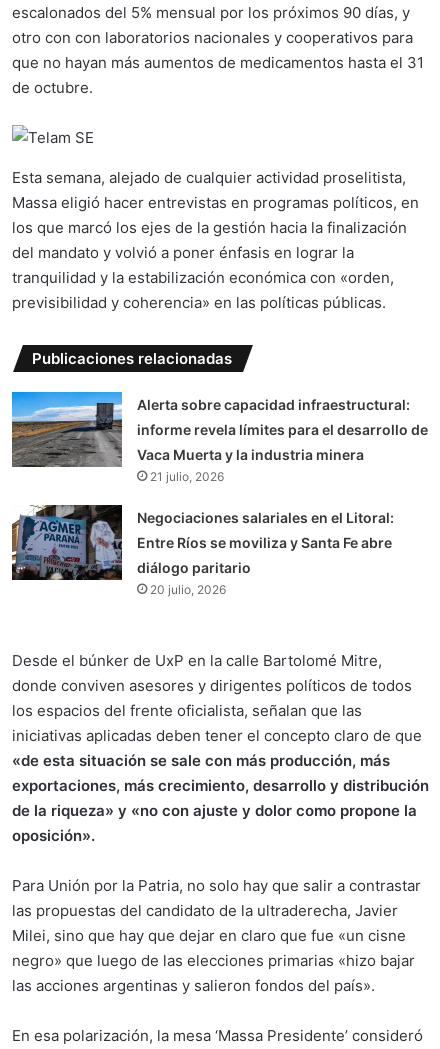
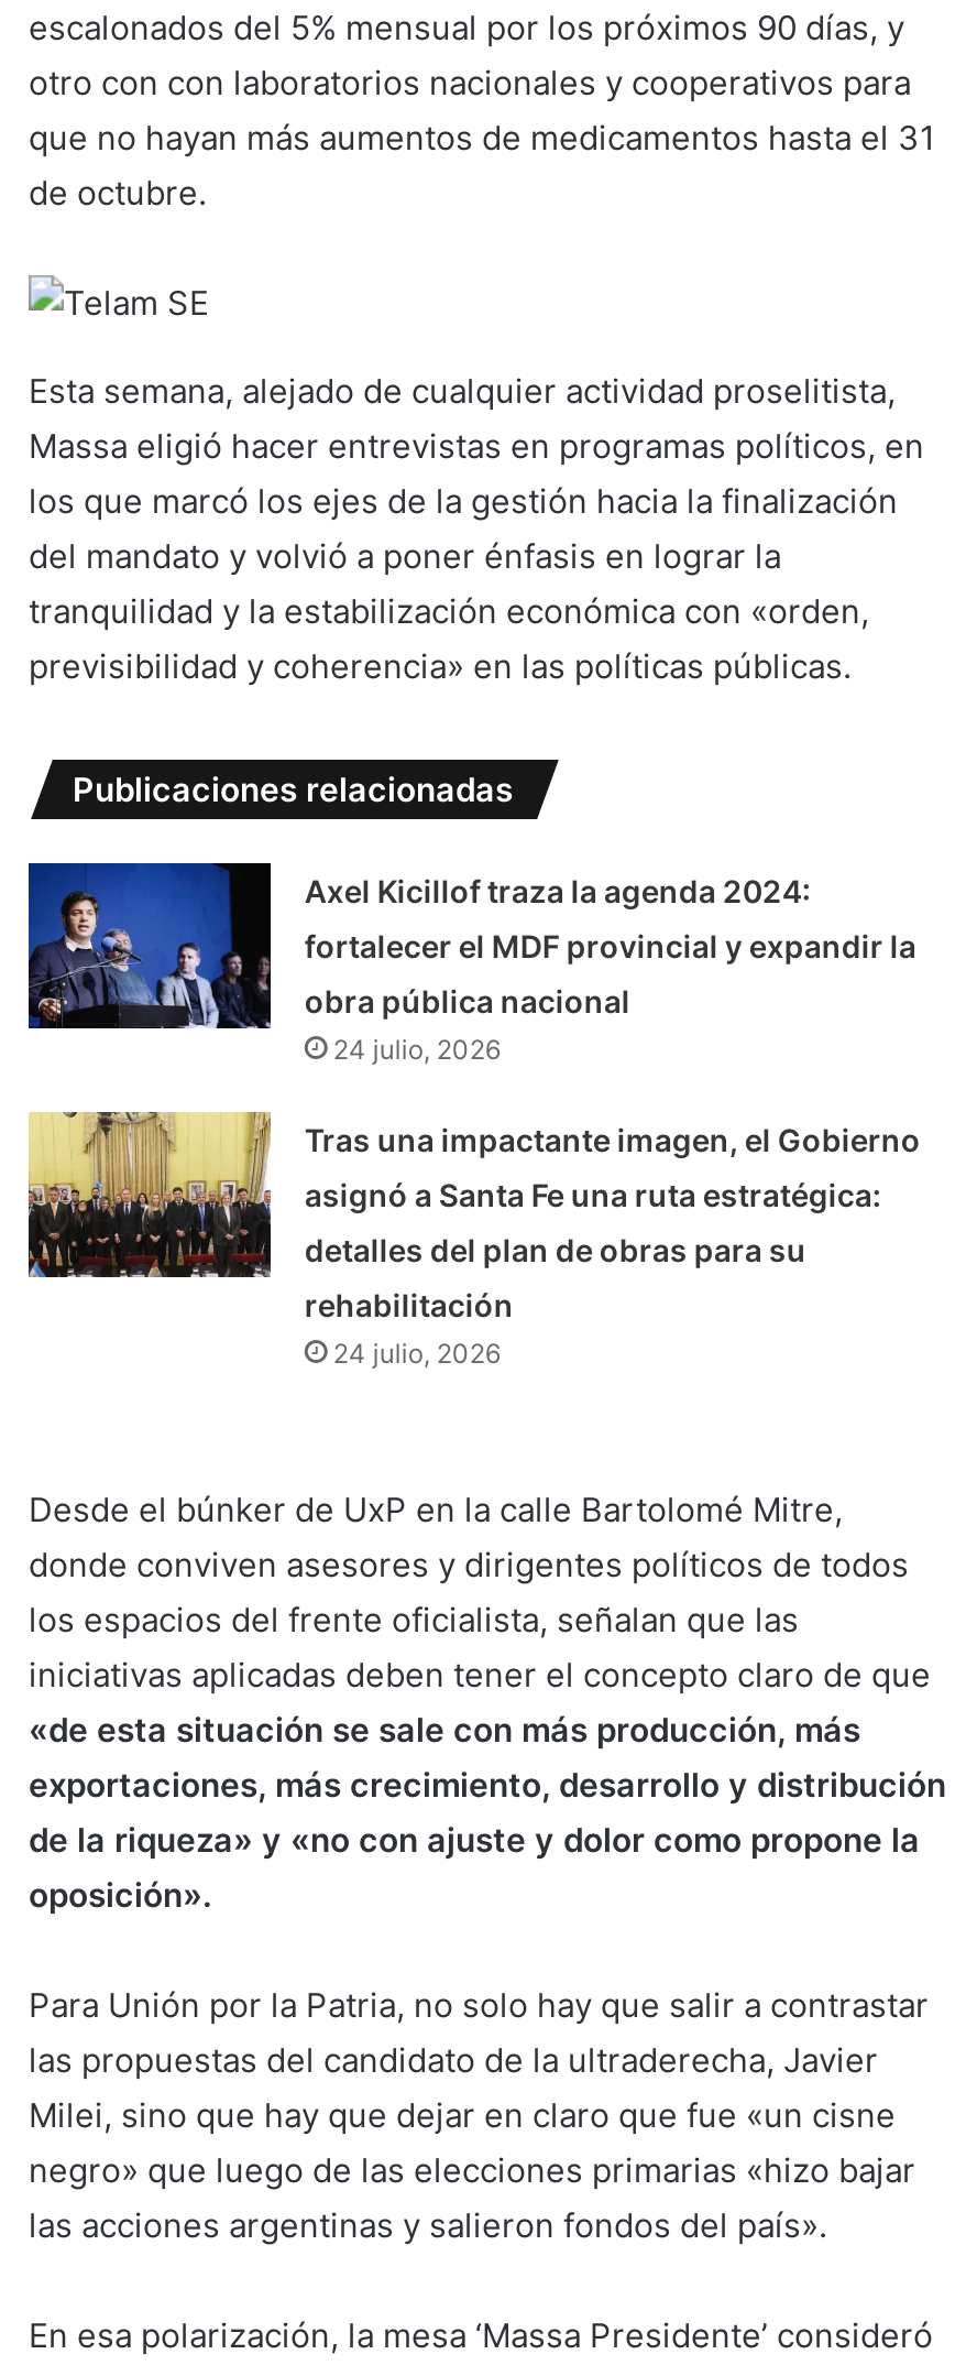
- [image]
- Alerta sobre capacidad infraestructural:
- informe revela límites para el desarrollo de
- Vaca Muerta y la industria minera
- 21 julio, 2026
- Negociaciones salariales en el Litoral:
- Entre Ríos se moviliza y Santa Fe abre
- diálogo paritario
- 20 julio, 2026
+ [image]
+ Axel Kicillof traza la agenda 2024:
+ fortalecer el MDF provincial y expandir la
+ obra pública nacional
+ 24 julio, 2026
+ Tras una impactante imagen, el Gobierno
+ asignó a Santa Fe una ruta estratégica:
+ detalles del plan de obras para su
+ rehabilitación
+ 24 julio, 2026

- [image]
+ [image]
